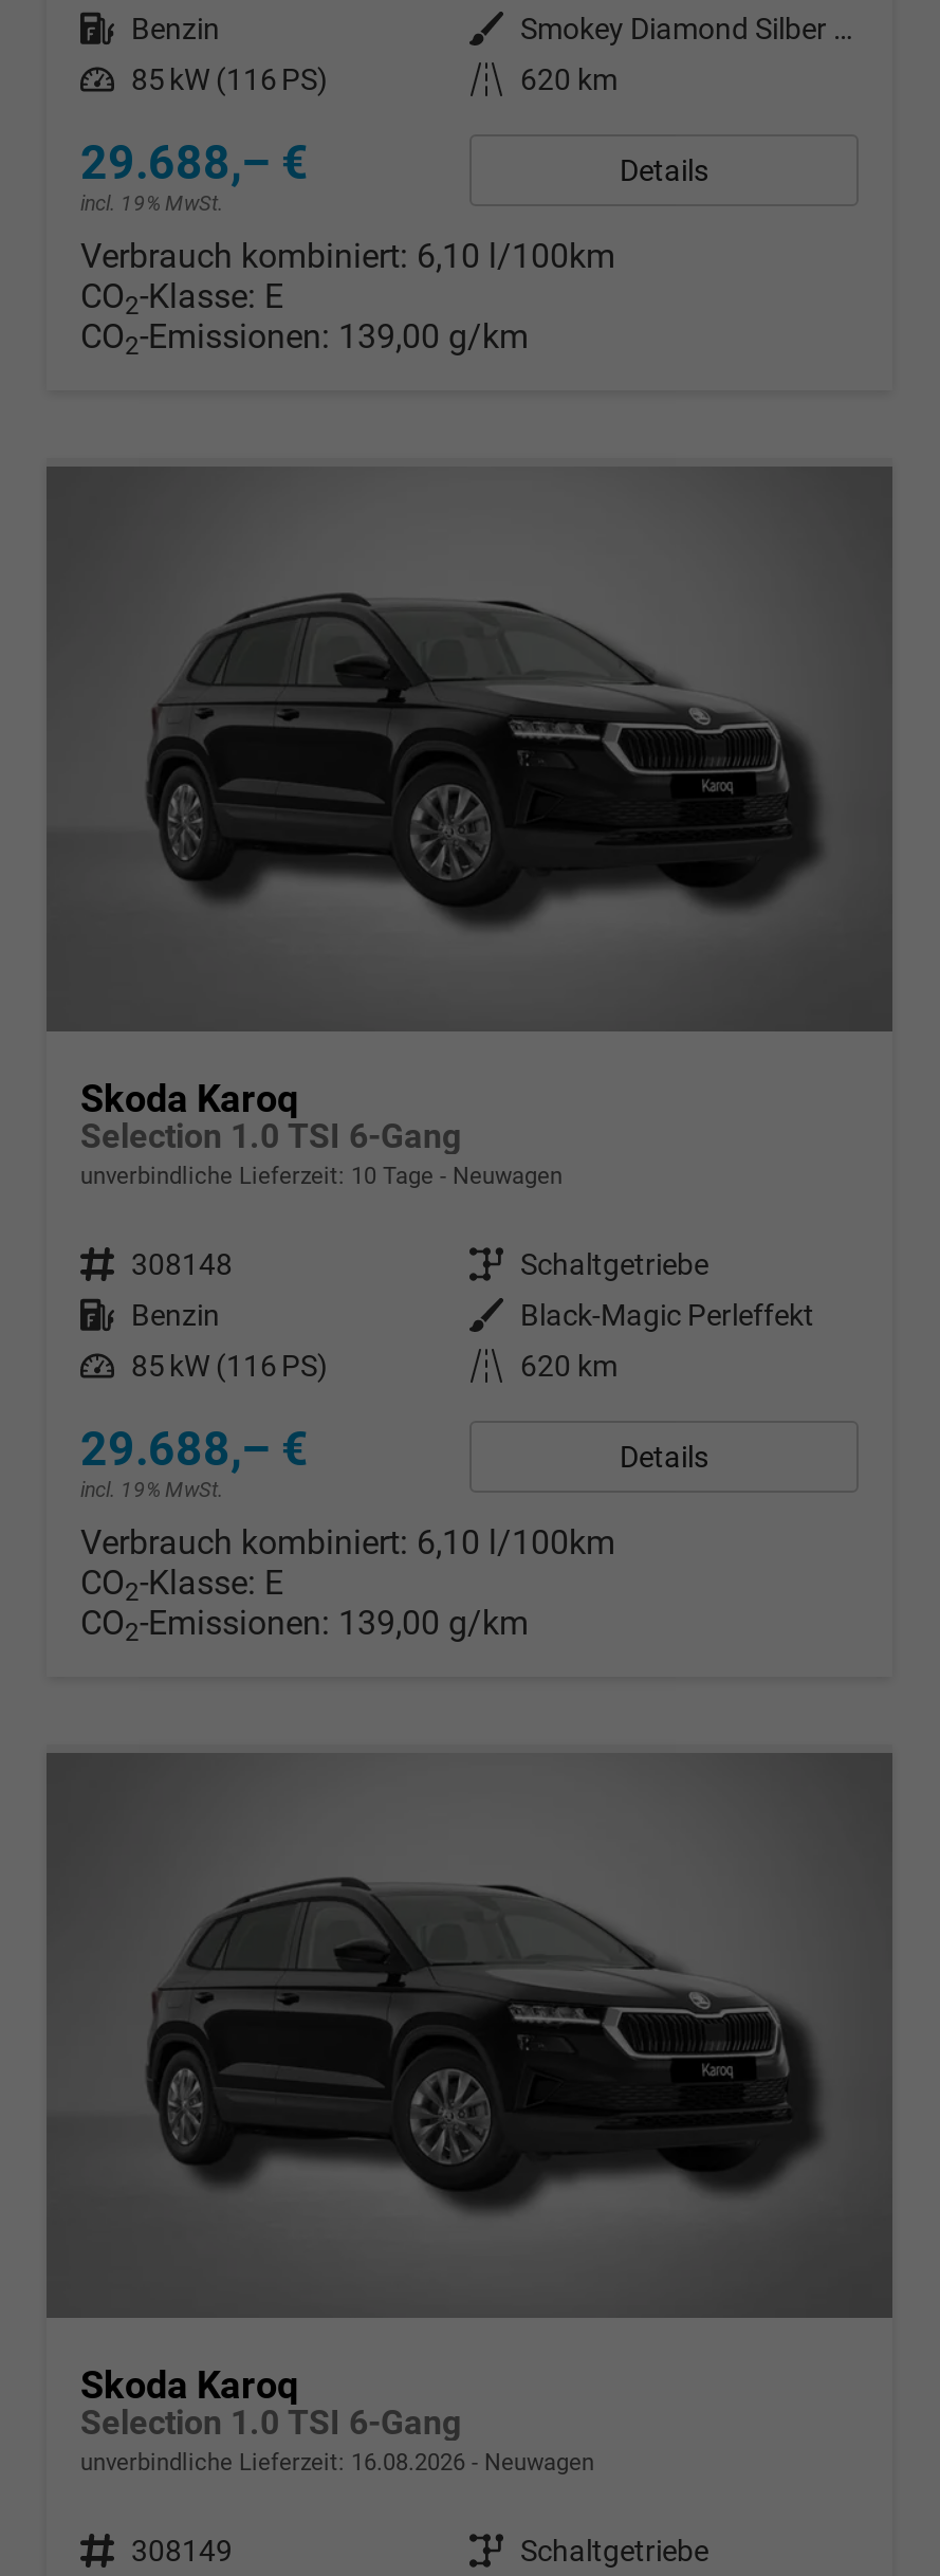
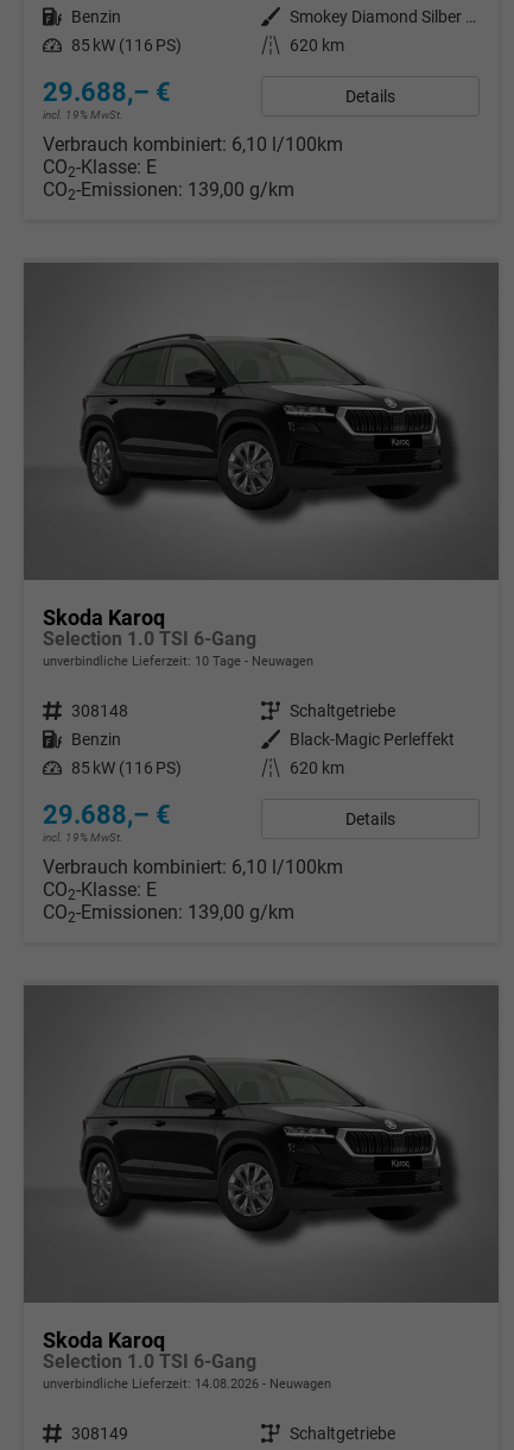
- unverbindliche Lieferzeit: 16.08.2026 Neuwagen
+ unverbindliche Lieferzeit: 14.08.2026 Neuwagen
